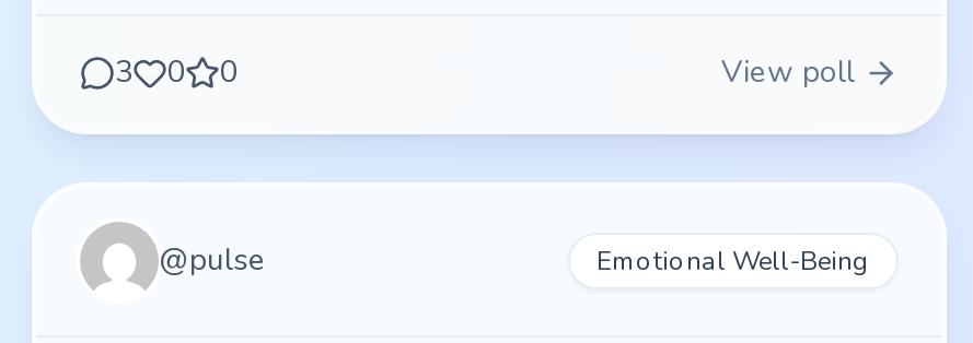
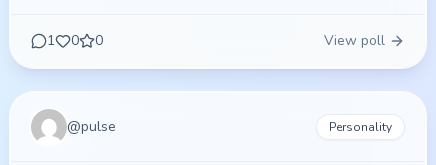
- 3 0 0
+ 1 0 0

- Emotional Well-Being
+ Personality
